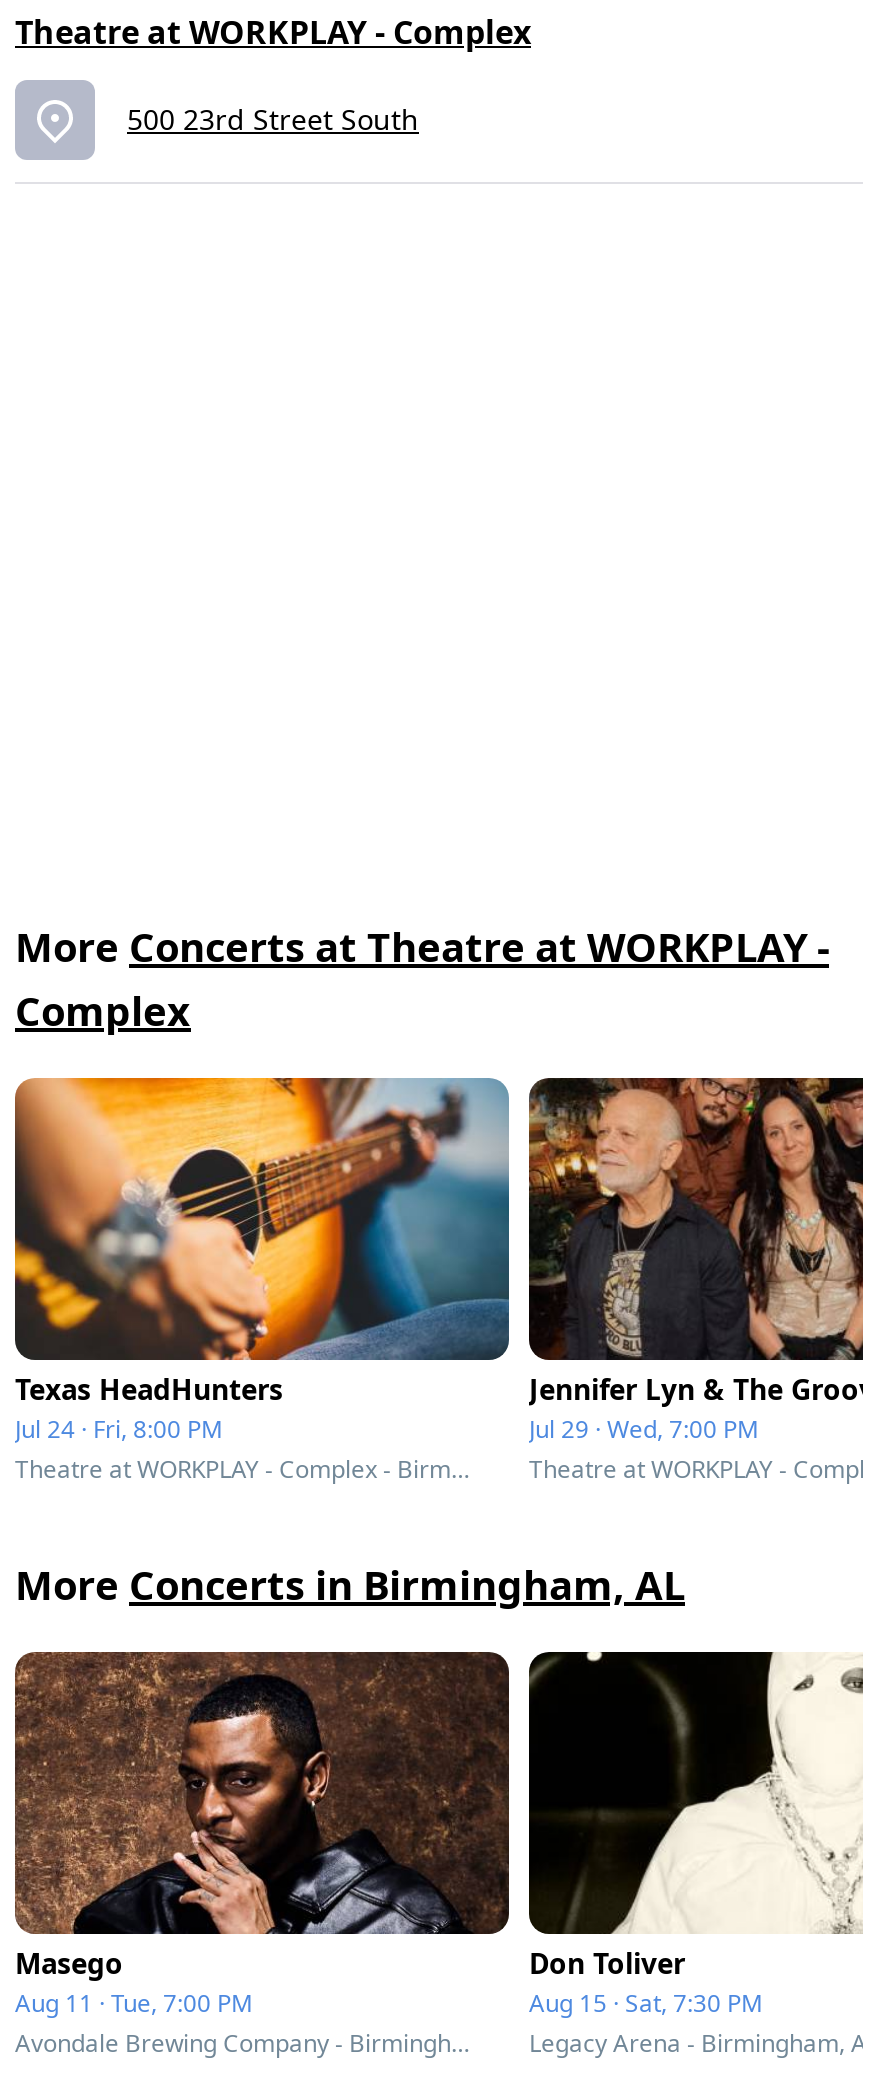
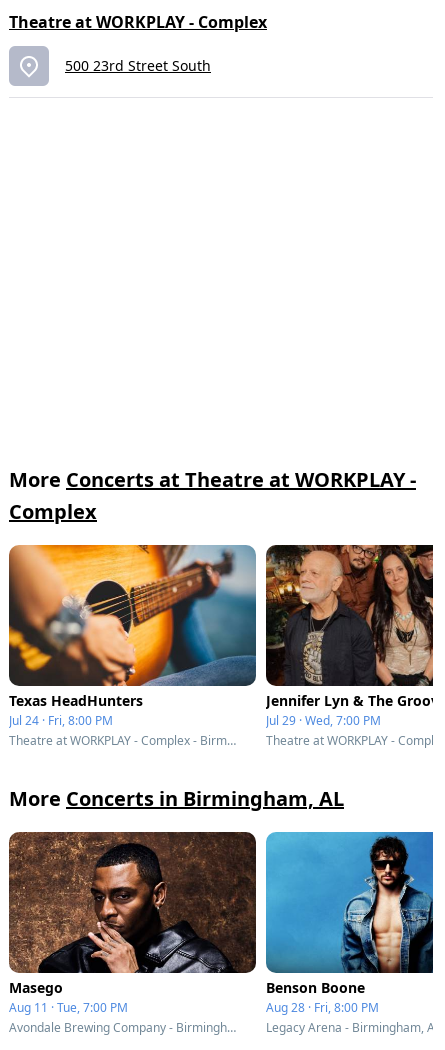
- [image]
- Don Toliver
- Aug 15 · Sat, 7:30 PM
+ [image]
+ Benson Boone
+ Aug 28 · Fri, 8:00 PM
